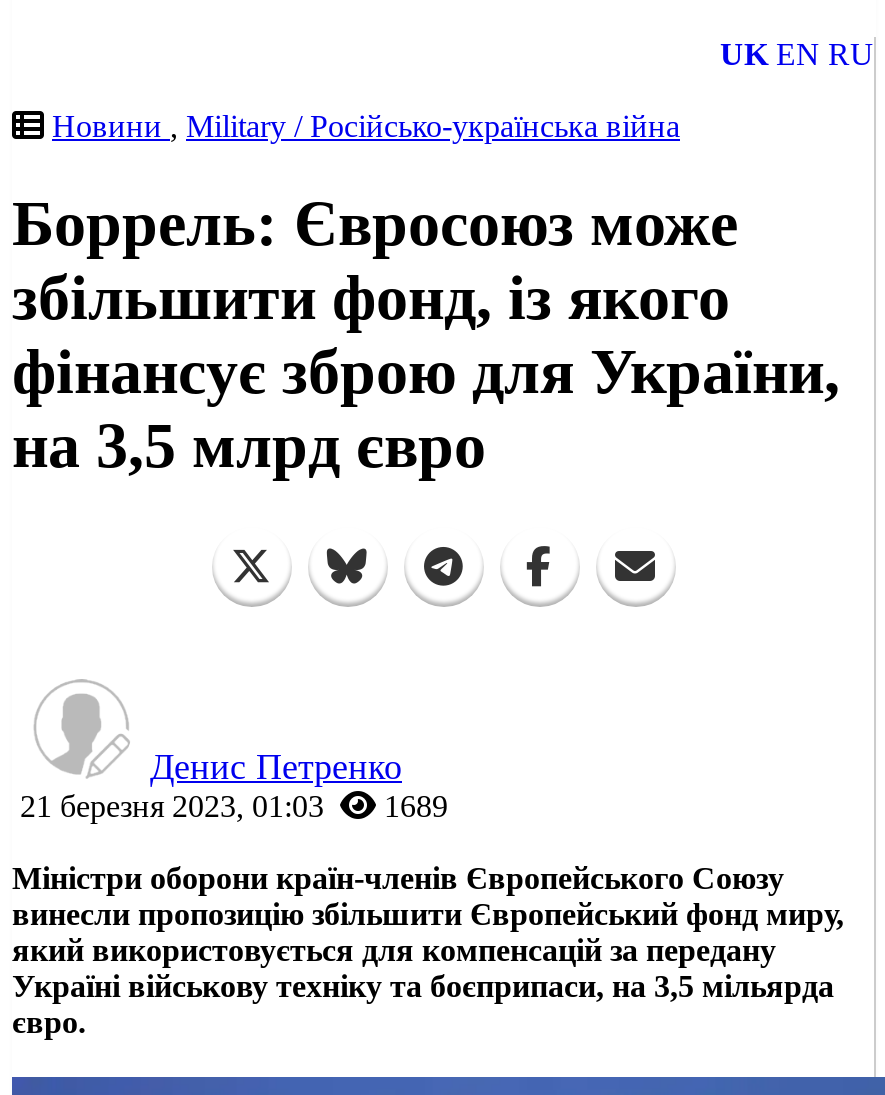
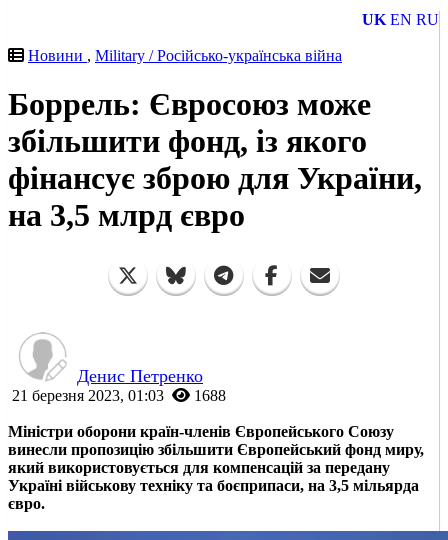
- 21 березня 2023, 01:03 1689
+ 21 березня 2023, 01:03 1688
